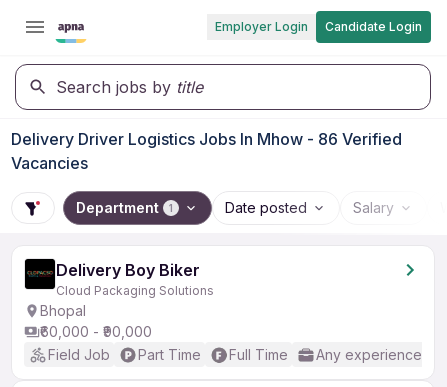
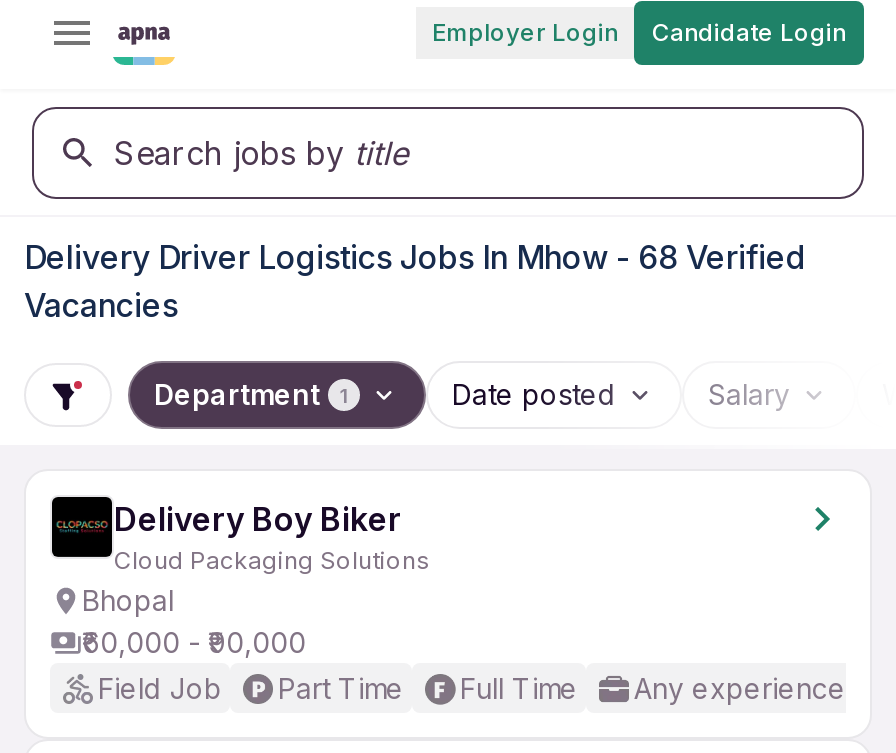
- Delivery Driver Logistics Jobs In Mhow - 86 Verified
+ Delivery Driver Logistics Jobs In Mhow - 68 Verified
